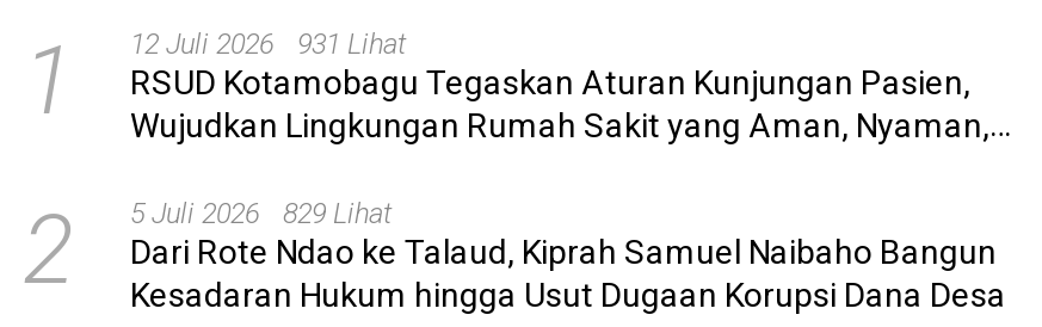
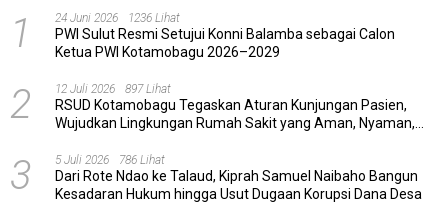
- 931 Lihat
+ 897 Lihat

+ 24 Juni 2026
+ 1236 Lihat
+ PWI Sulut Resmi Setujui Konni Balamba sebagai Calon
+ Ketua PWI Kotamobagu 2026–2029
+ 2

- 2
+ 3

- 829 Lihat
+ 786 Lihat
